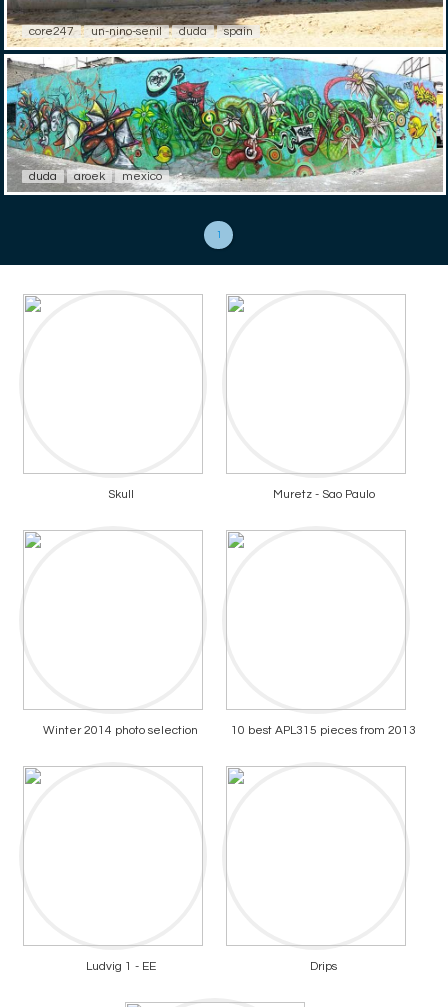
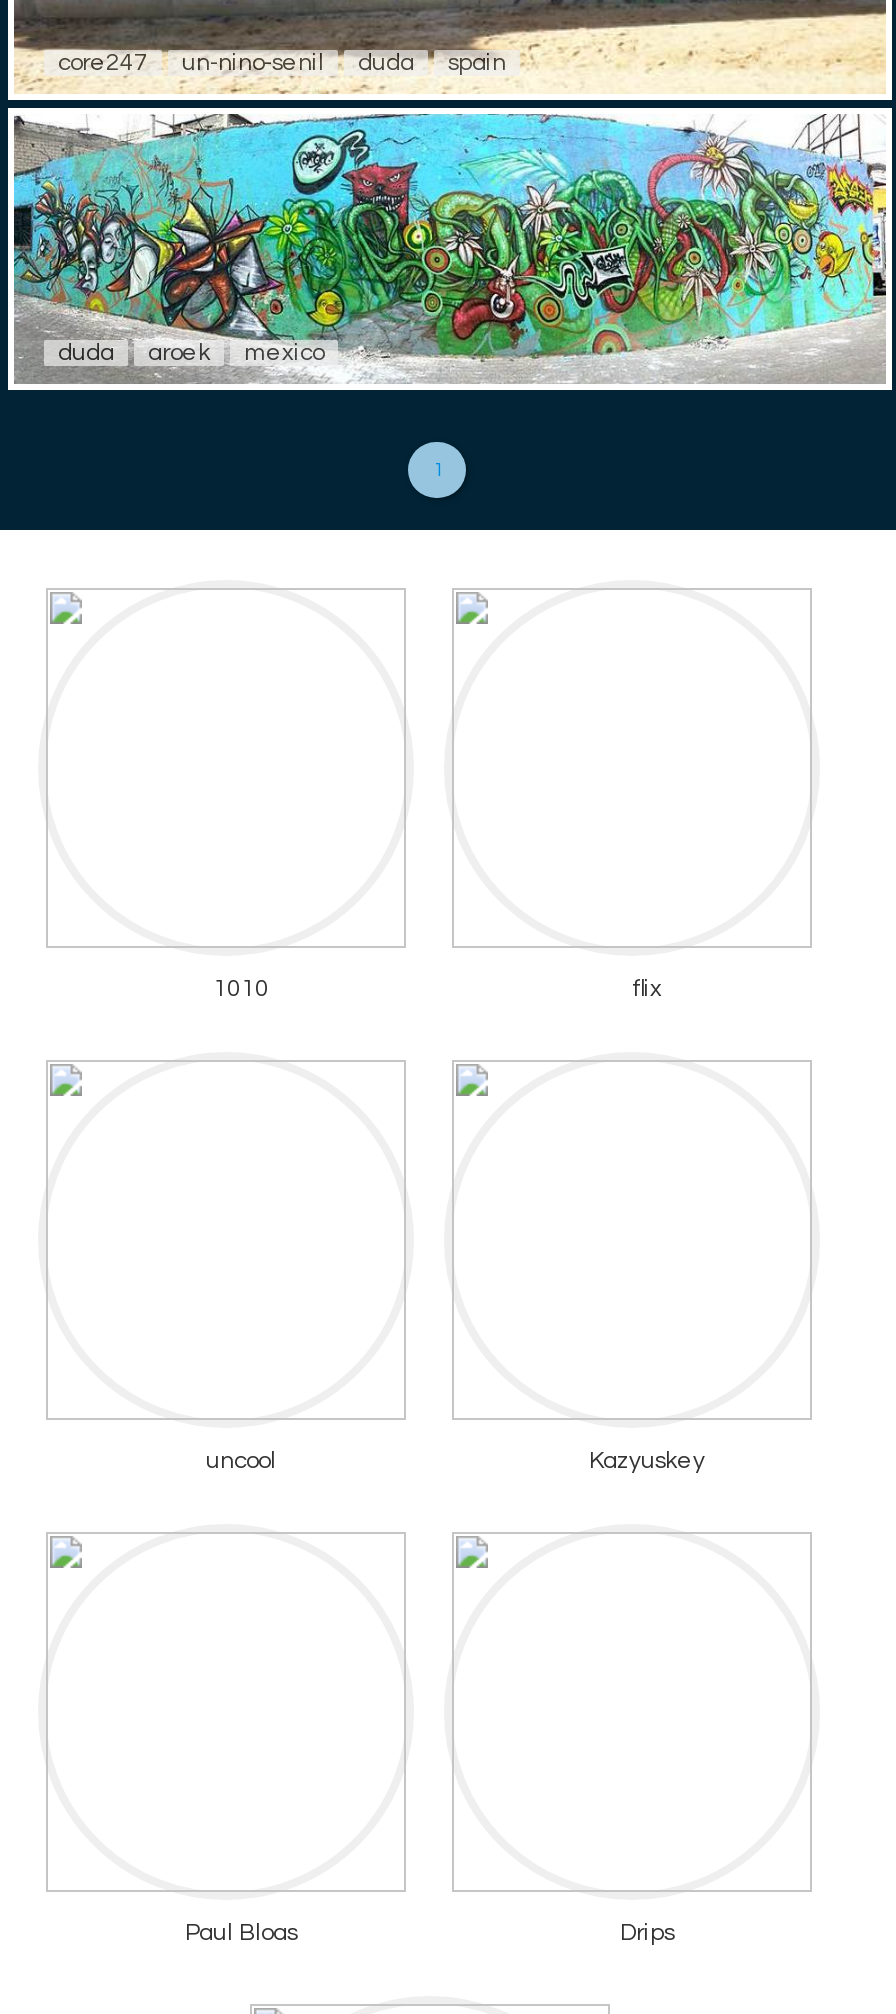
- Skull
- Muretz - Sao Paulo
+ 1010
+ flix

- Winter 2014 photo selection
- 10 best APL315 pieces from 2013
+ uncool
+ Kazyuskey

- Ludvig 1 - EE
+ Paul Bloas
